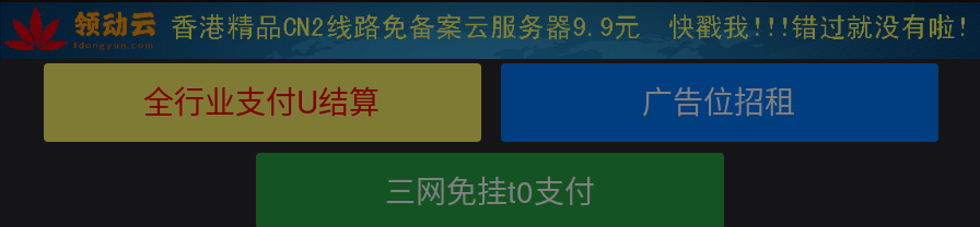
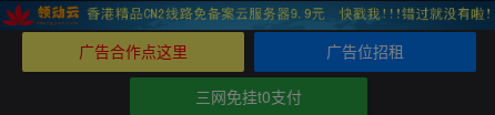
- 全行业支付U结算
+ 广告合作点这里
